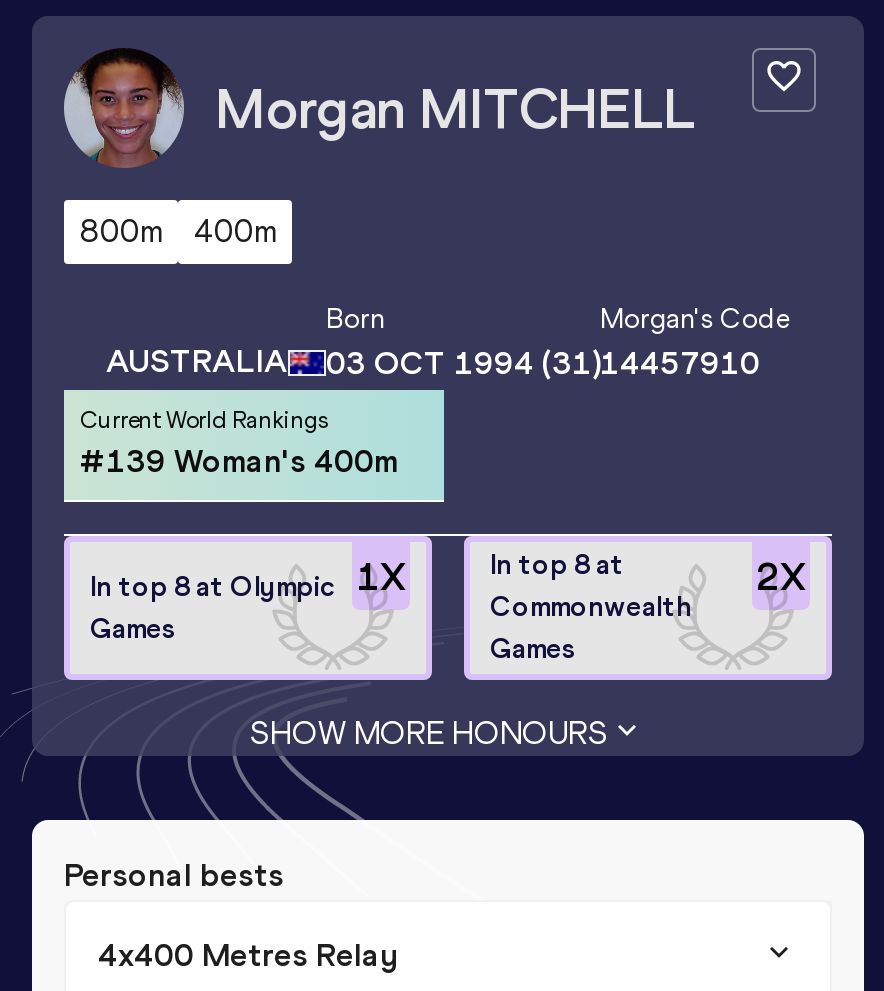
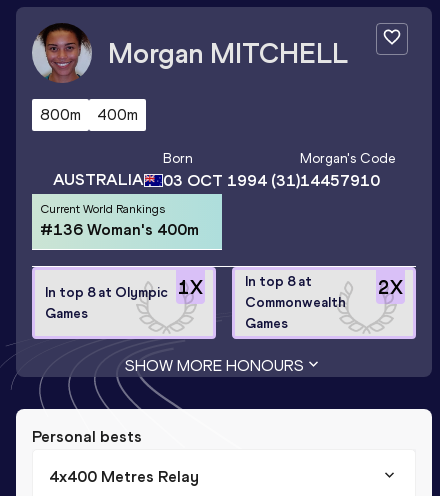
- #139 Woman's 400m
+ #136 Woman's 400m
